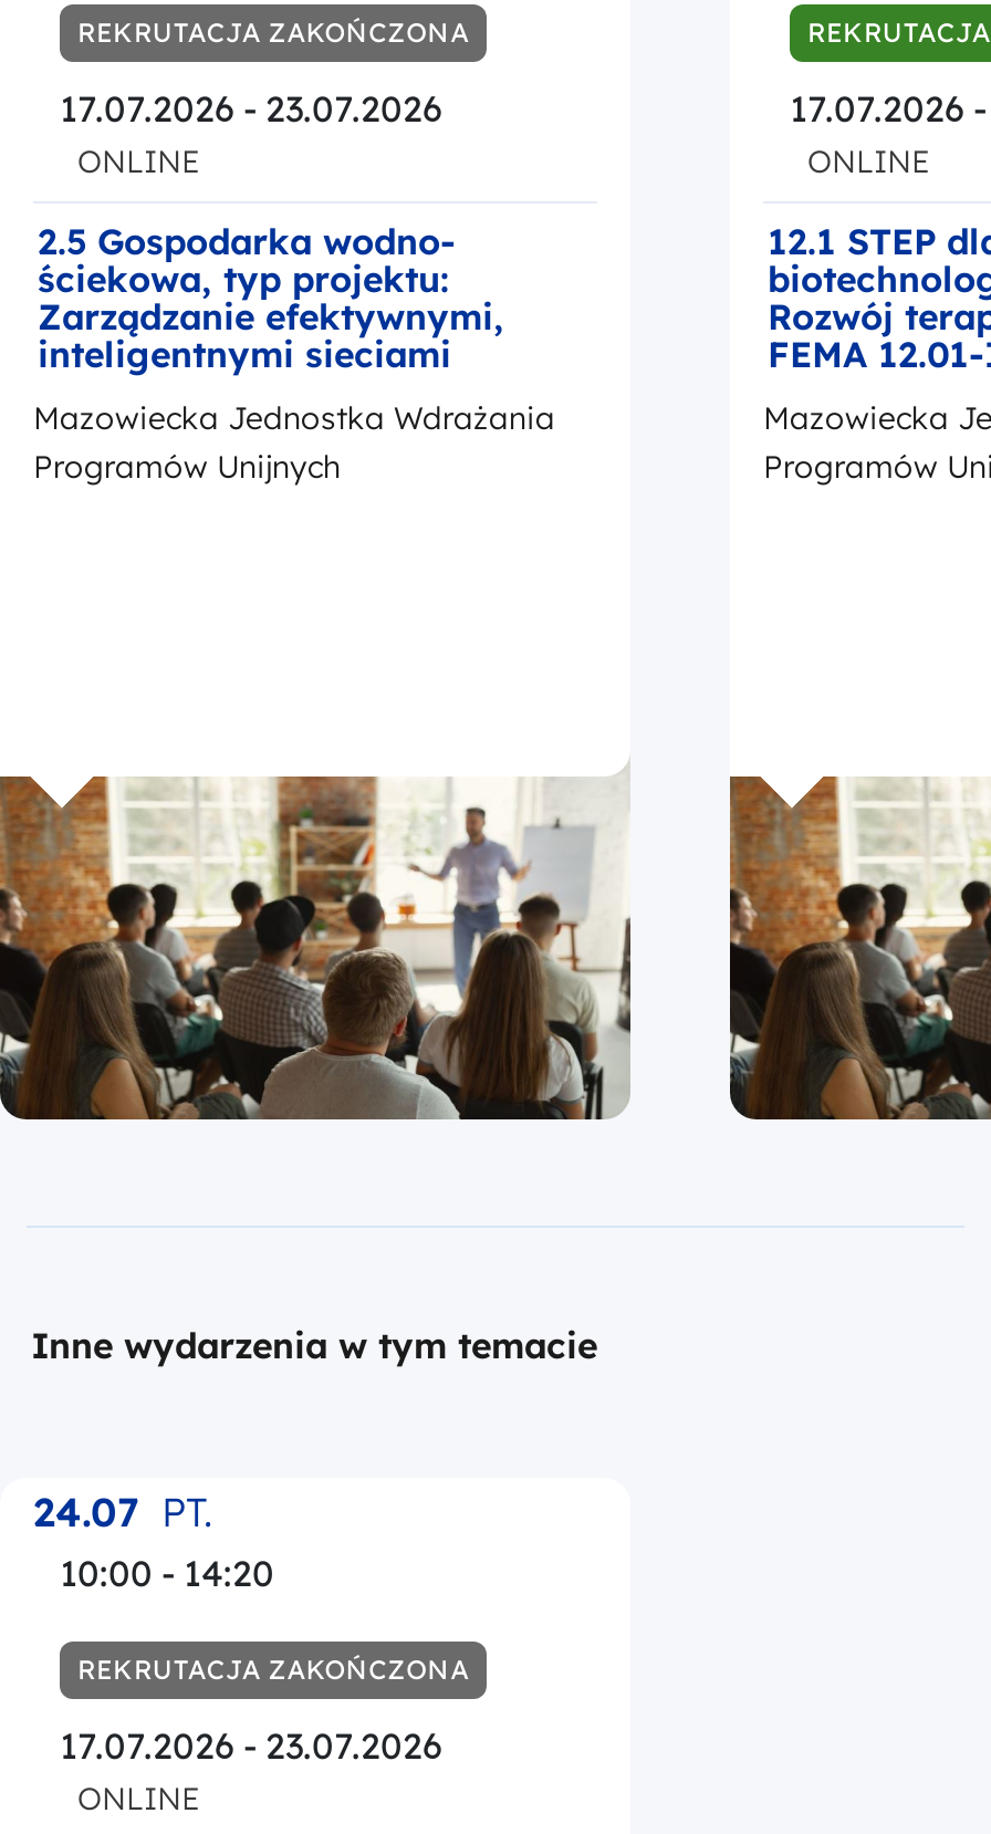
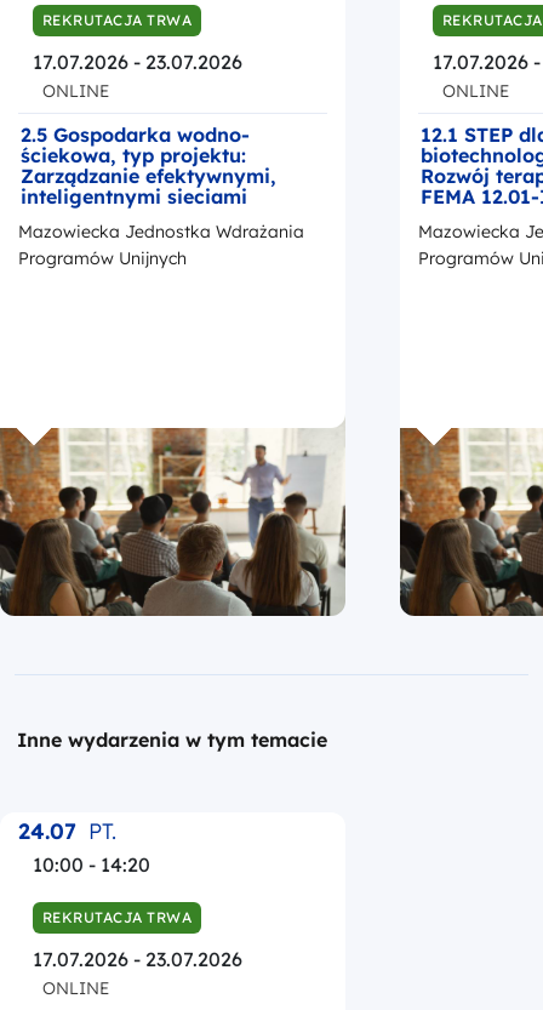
- REKRUTACJA ZAKOŃCZONA
+ REKRUTACJA TRWA

- REKRUTACJA ZAKOŃCZONA
+ REKRUTACJA TRWA
